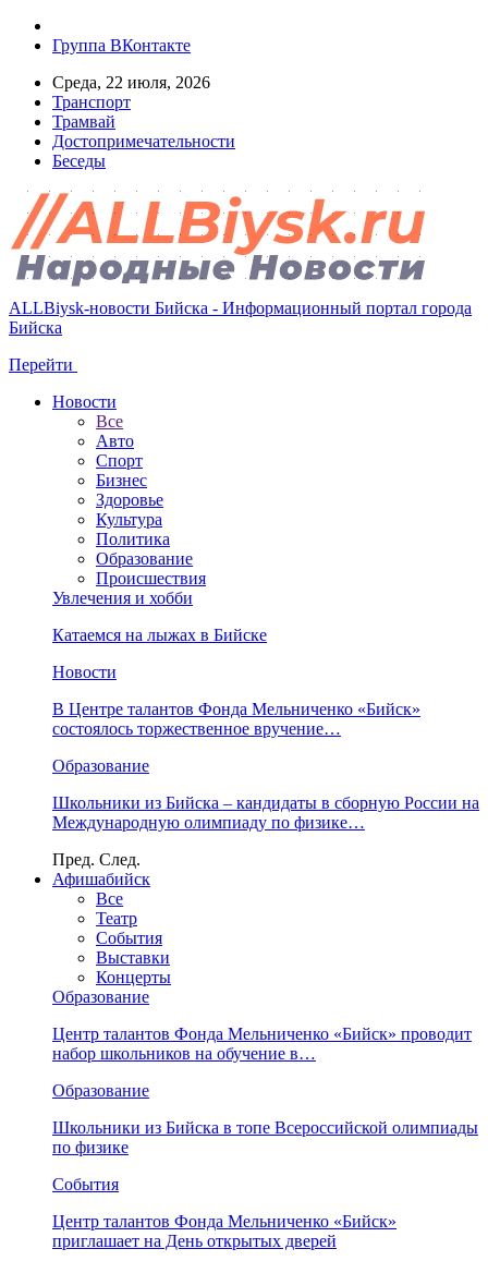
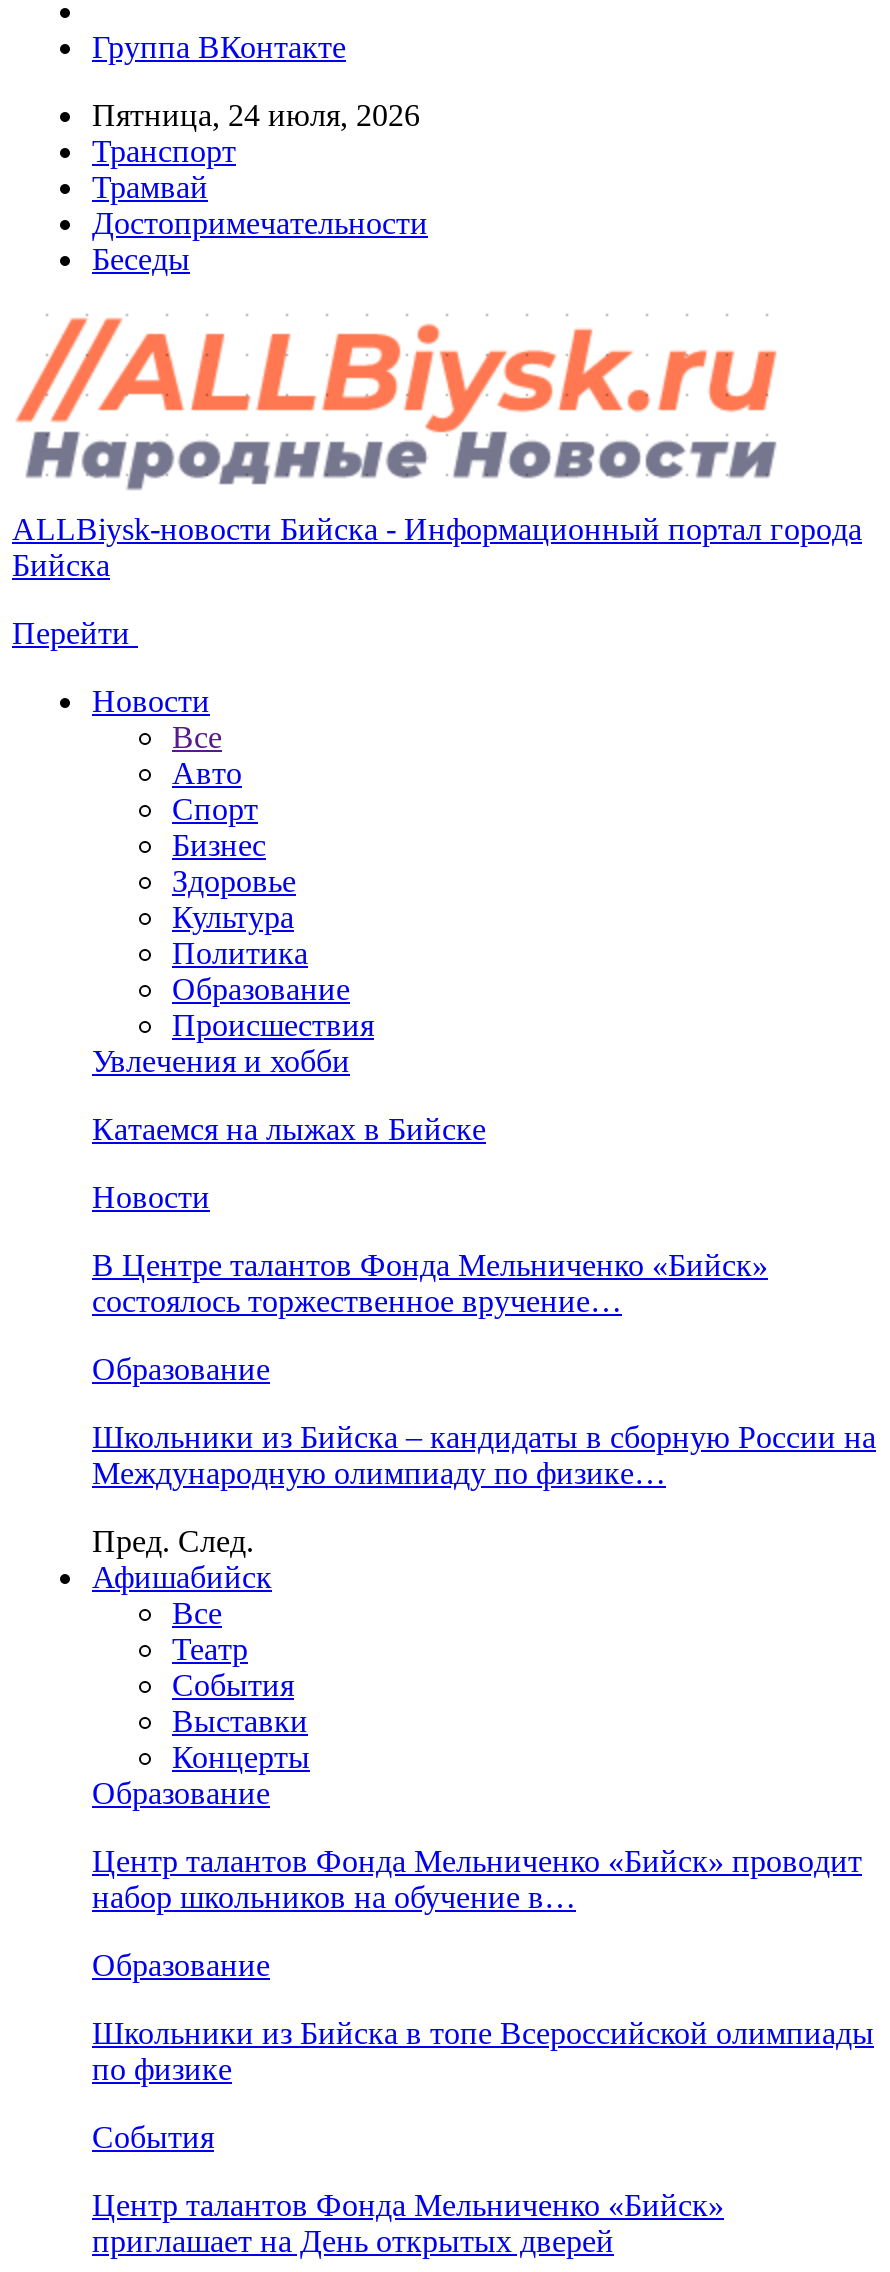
- Среда, 22 июля, 2026
+ Пятница, 24 июля, 2026
